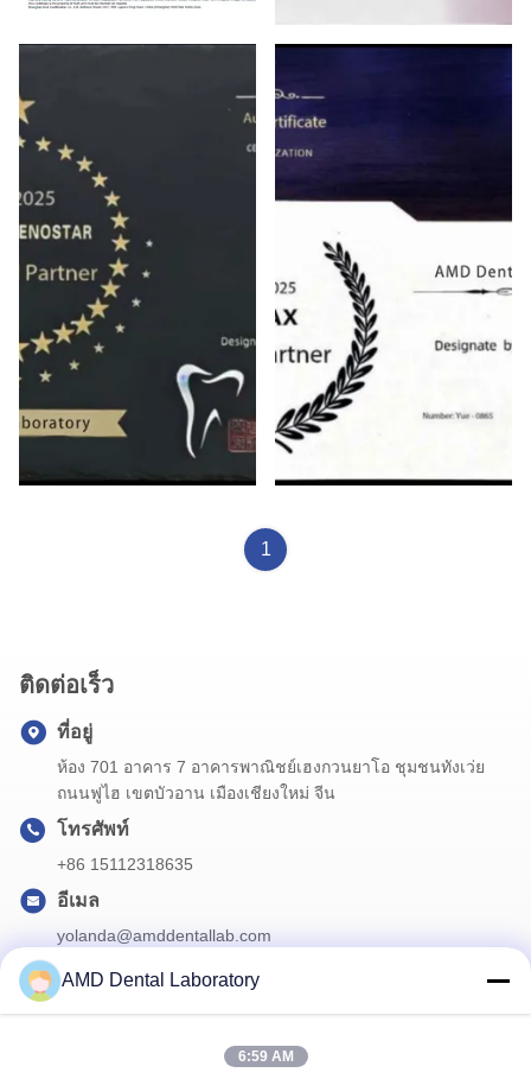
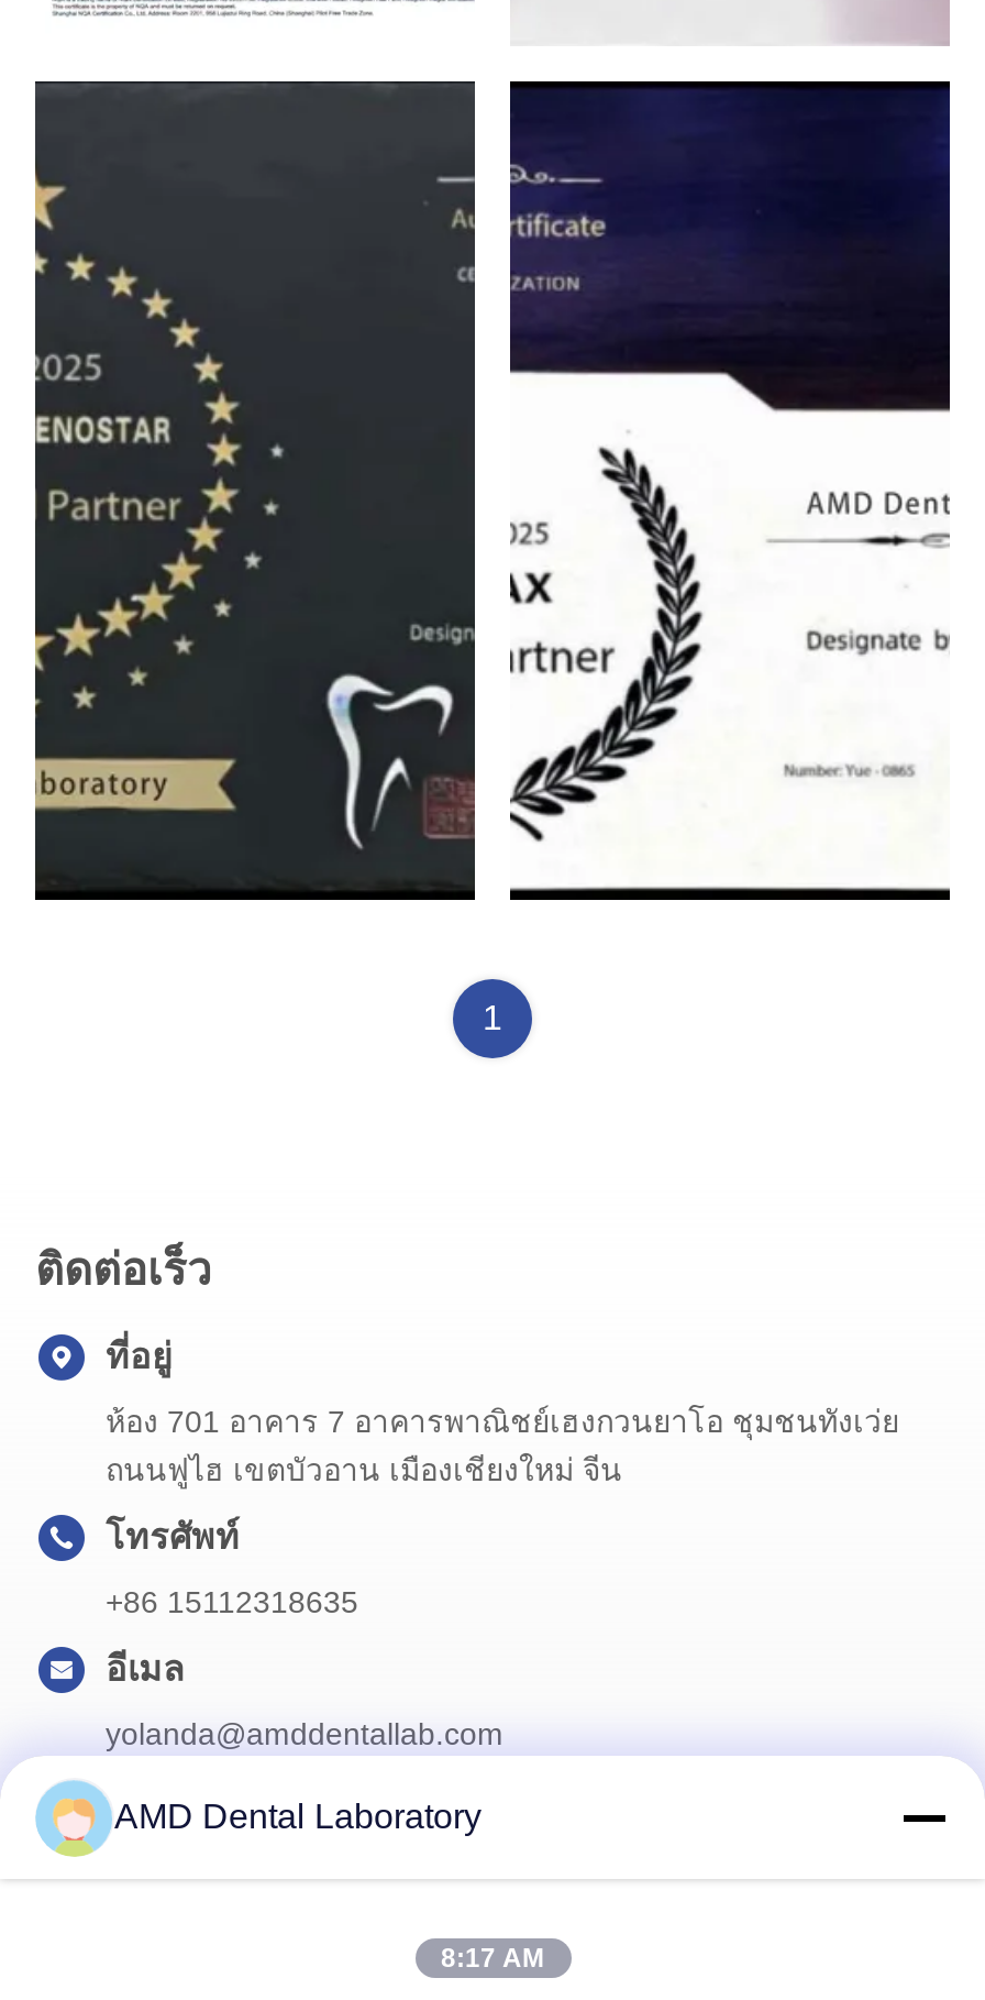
- 6:59 AM
+ 8:17 AM
